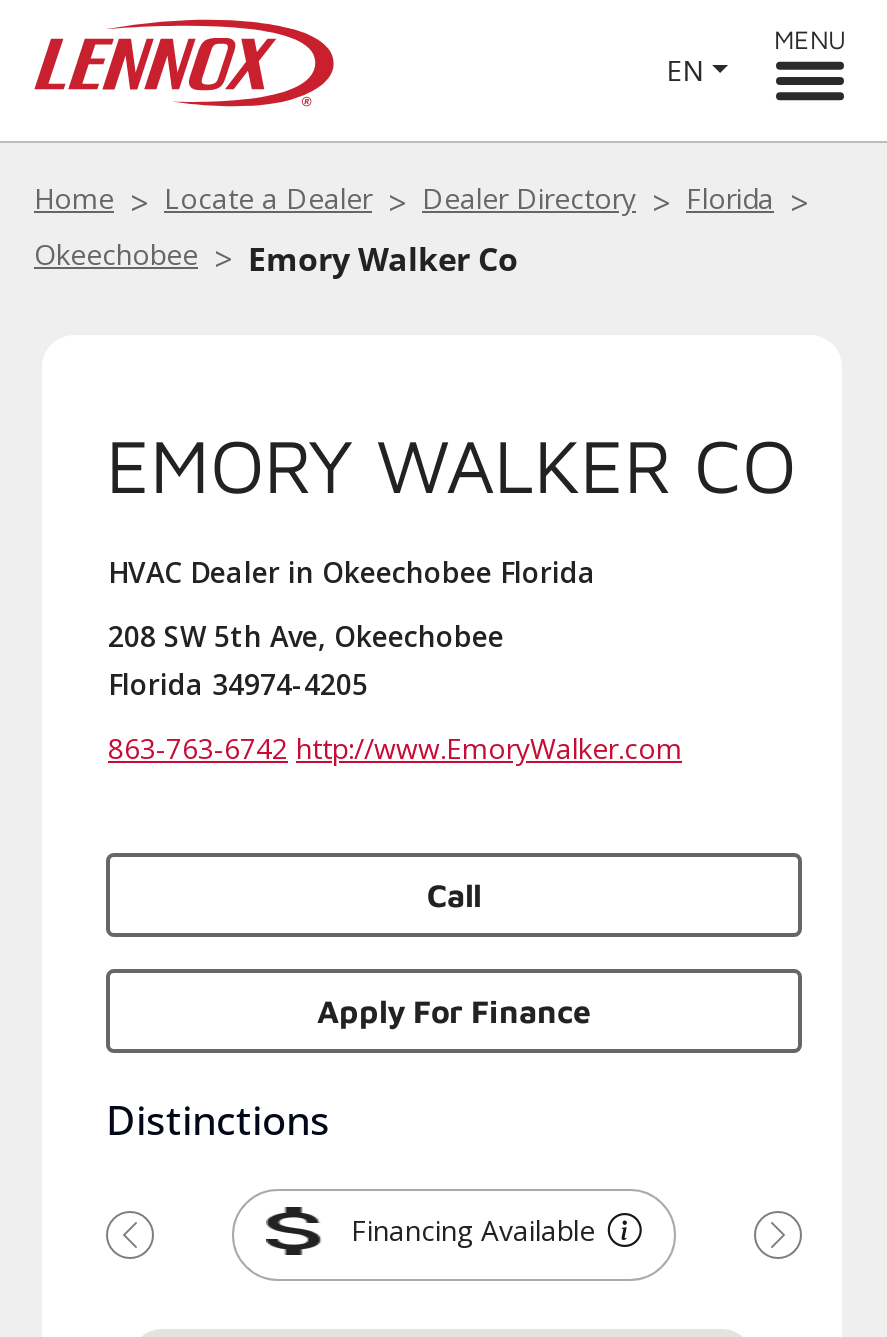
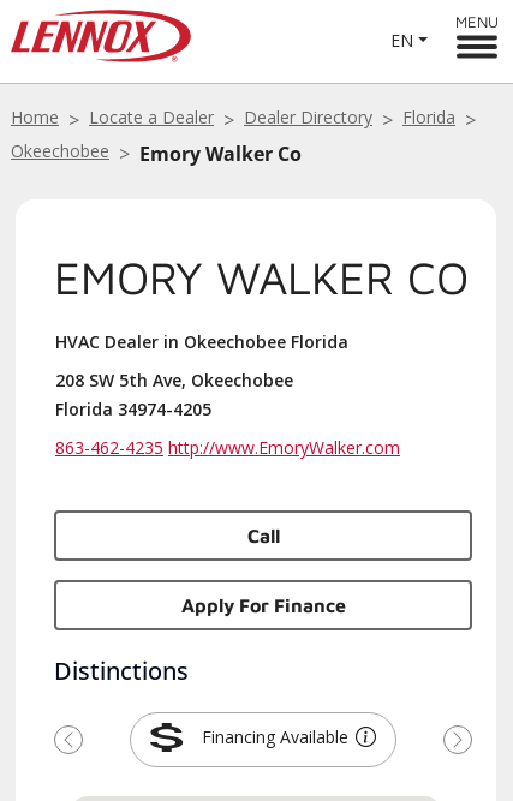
- 863-763-6742 http://www.EmoryWalker.com
+ 863-462-4235 http://www.EmoryWalker.com
